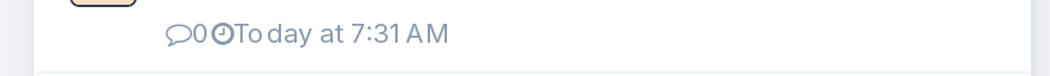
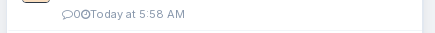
- 0 Today at 7:31 AM
+ 0 Today at 5:58 AM
